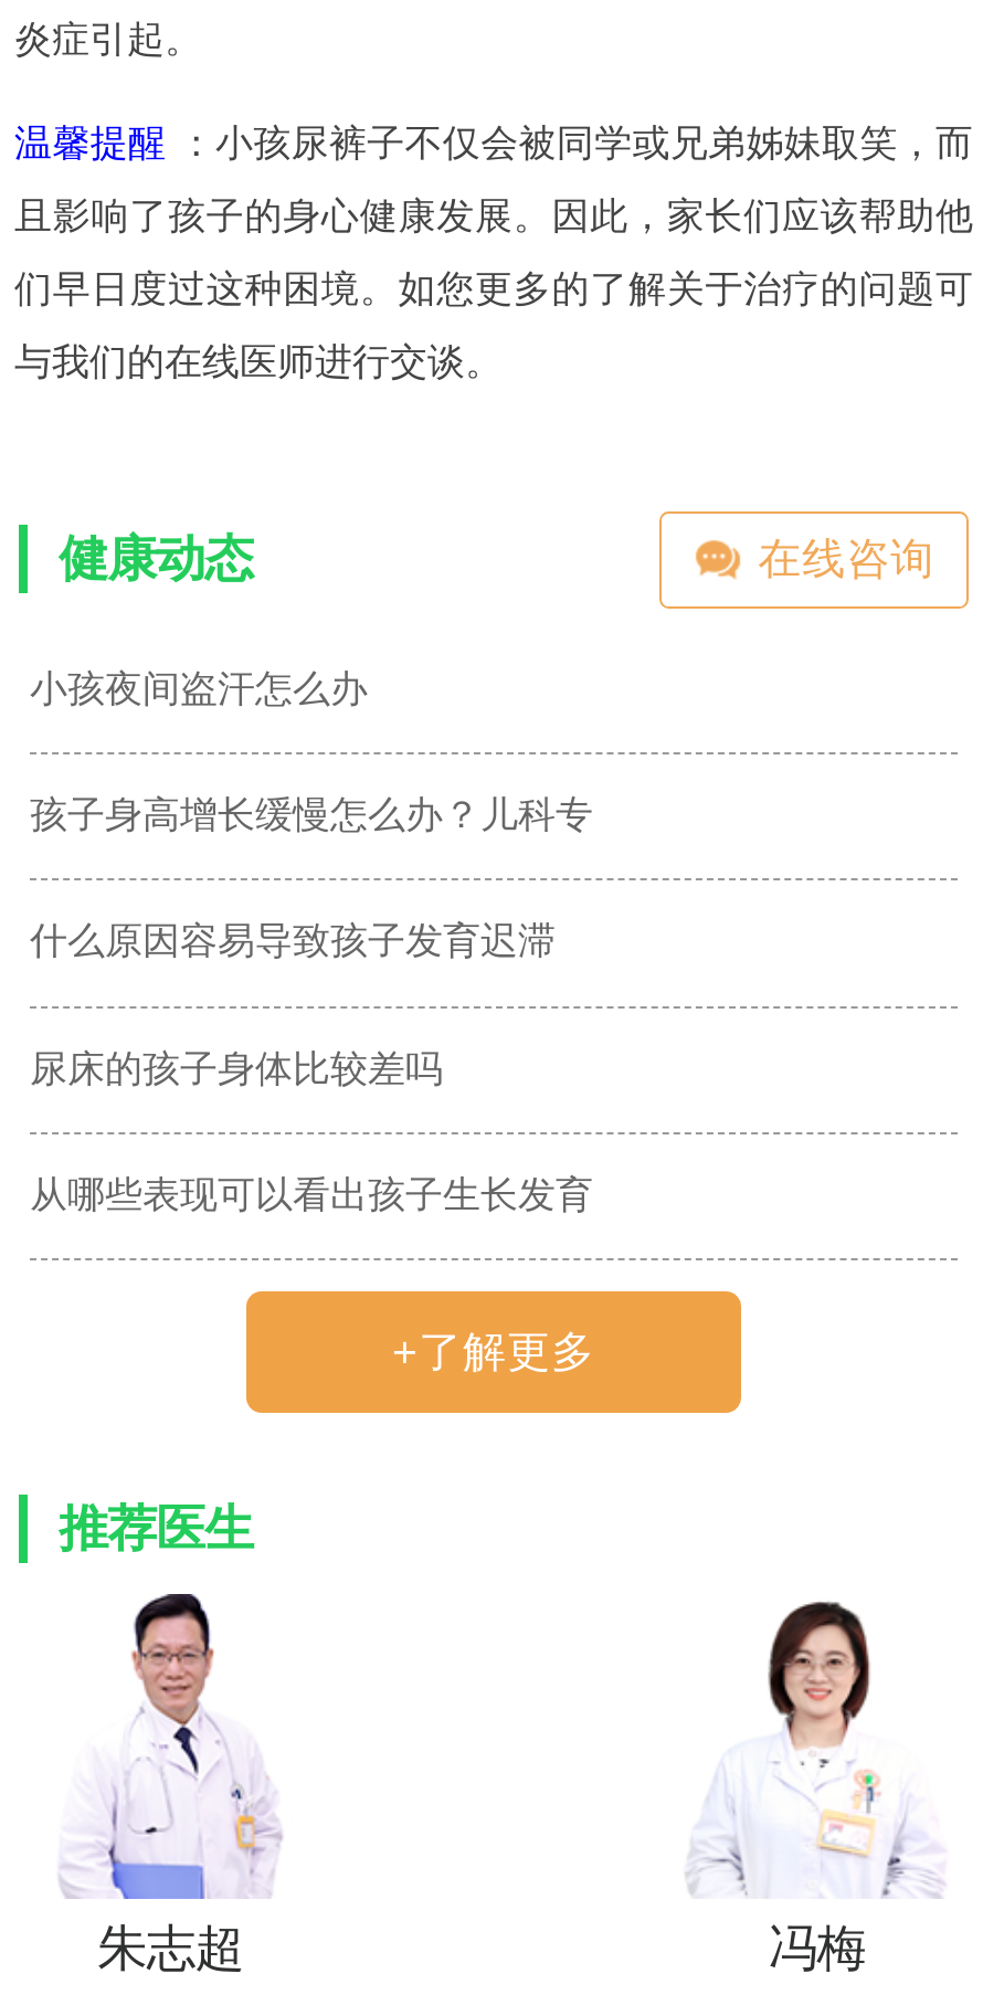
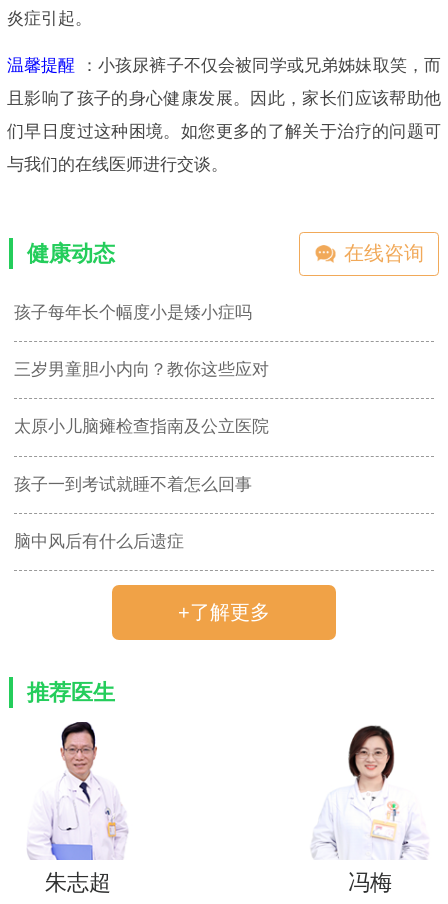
- 小孩夜间盗汗怎么办
+ 孩子每年长个幅度小是矮小症吗

- 孩子身高增长缓慢怎么办？儿科专
+ 三岁男童胆小内向？教你这些应对

- 什么原因容易导致孩子发育迟滞
+ 太原小儿脑瘫检查指南及公立医院

- 尿床的孩子身体比较差吗
+ 孩子一到考试就睡不着怎么回事

- 从哪些表现可以看出孩子生长发育
+ 脑中风后有什么后遗症
